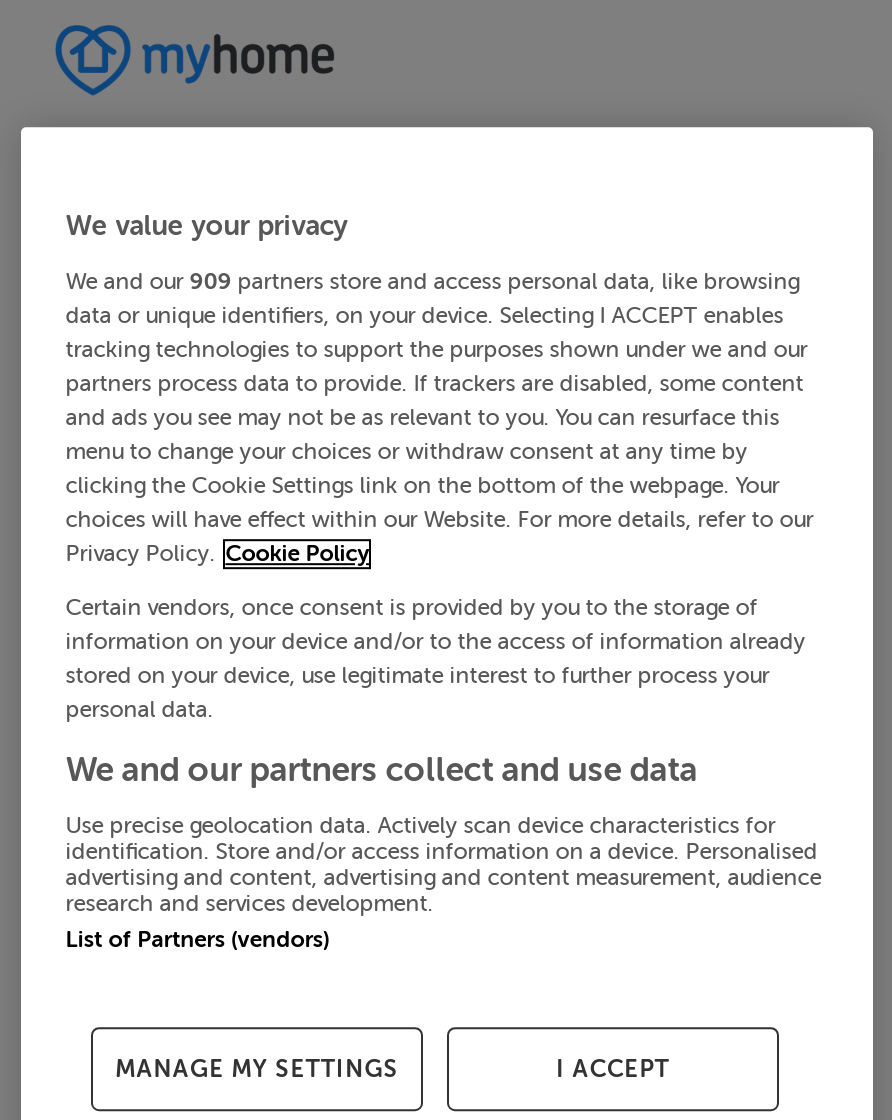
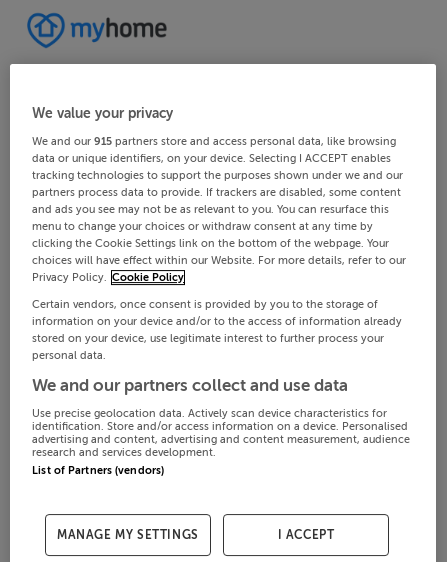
- We and our 909 partners store and access personal data, like browsing
+ We and our 915 partners store and access personal data, like browsing
